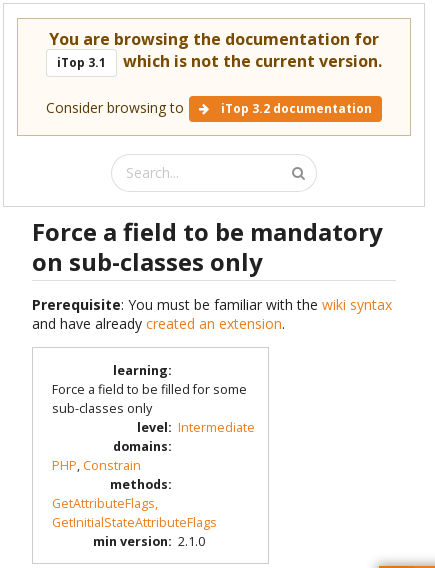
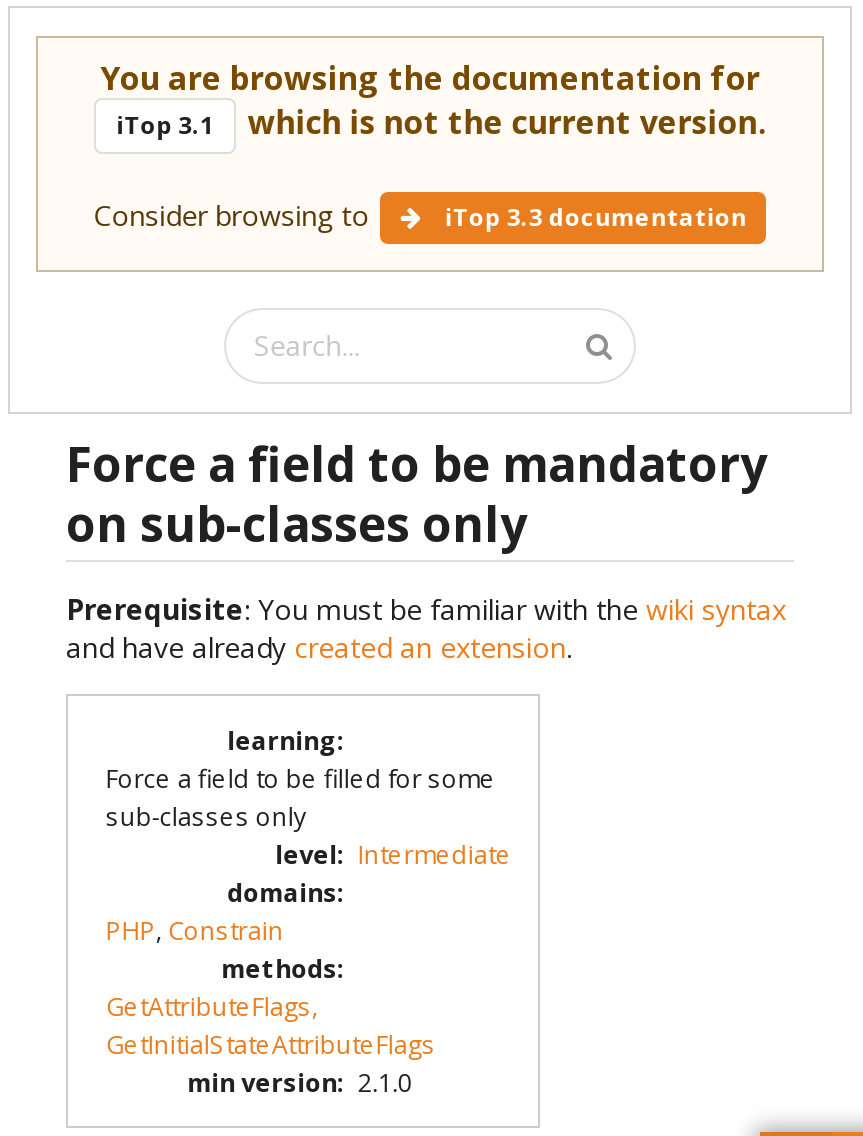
- iTop 3.2 documentation
+ iTop 3.3 documentation
